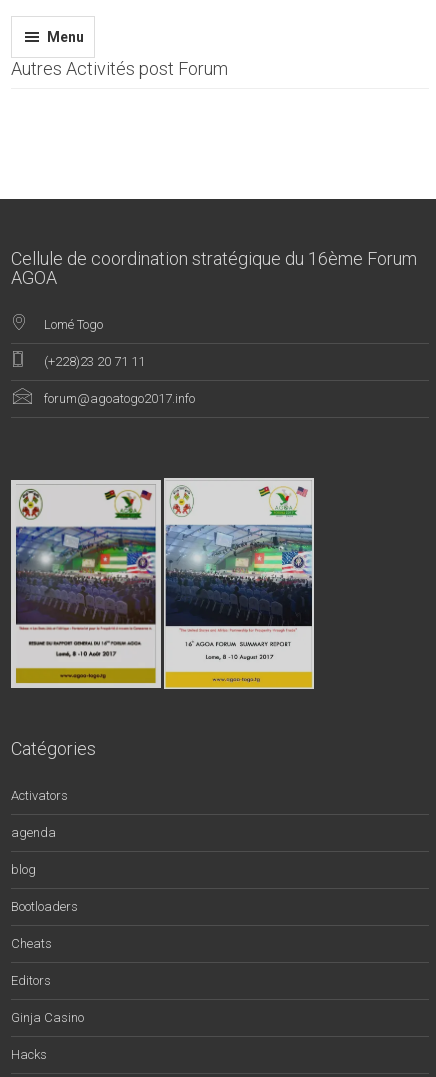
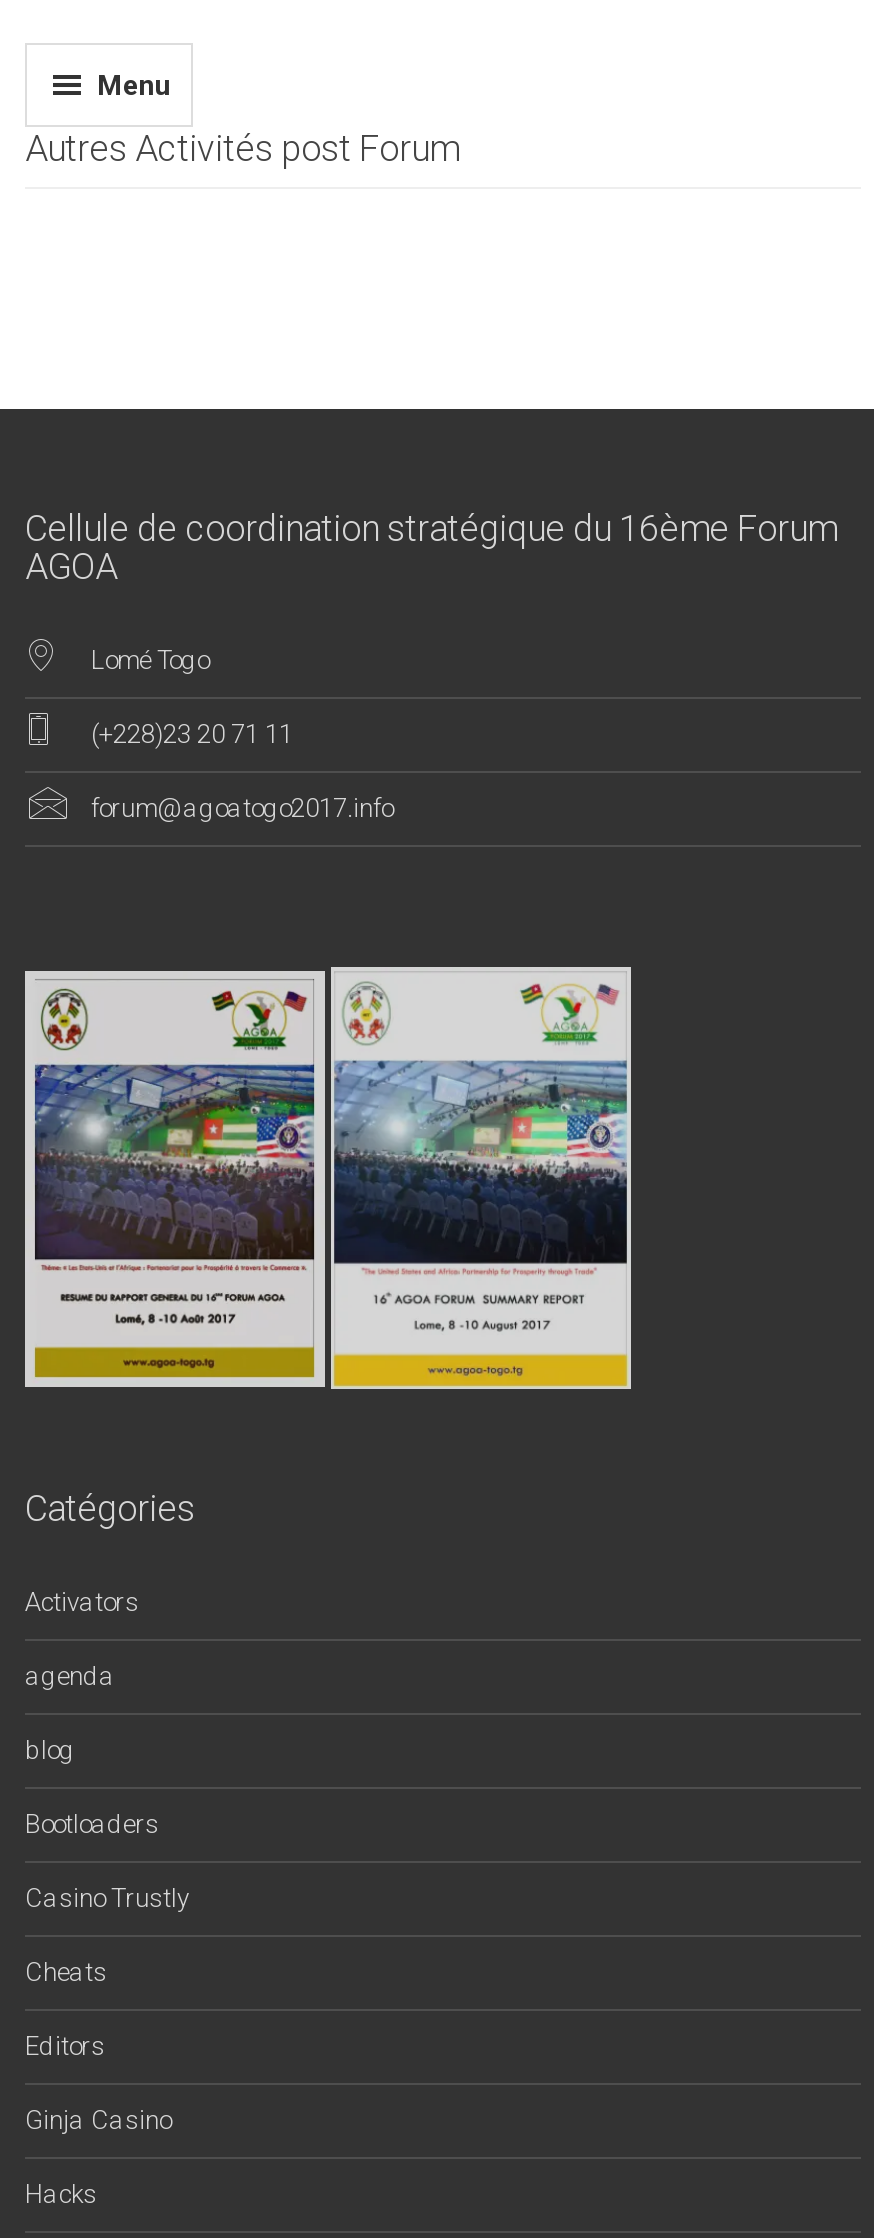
+ Casino Trustly
